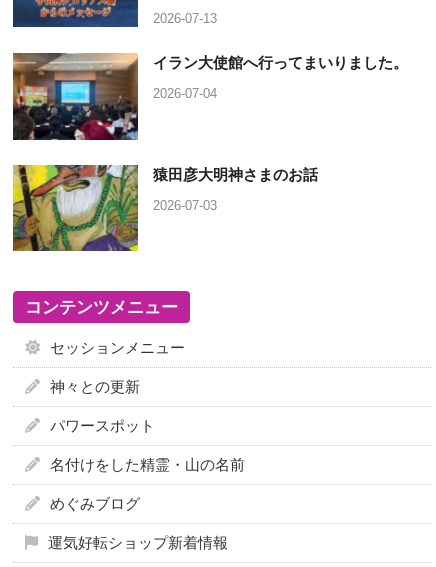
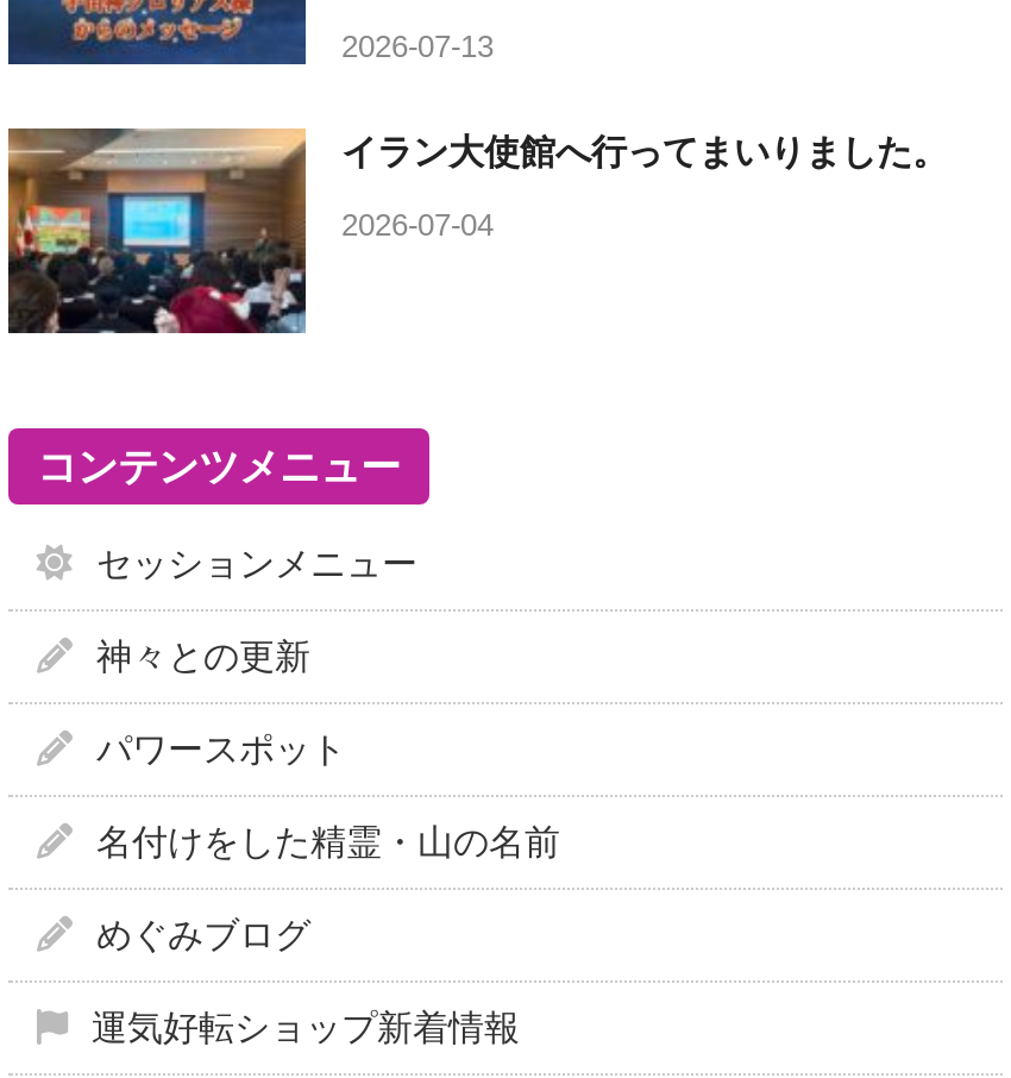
- [image]
- 猿田彦大明神さまのお話
- 2026-07-03
